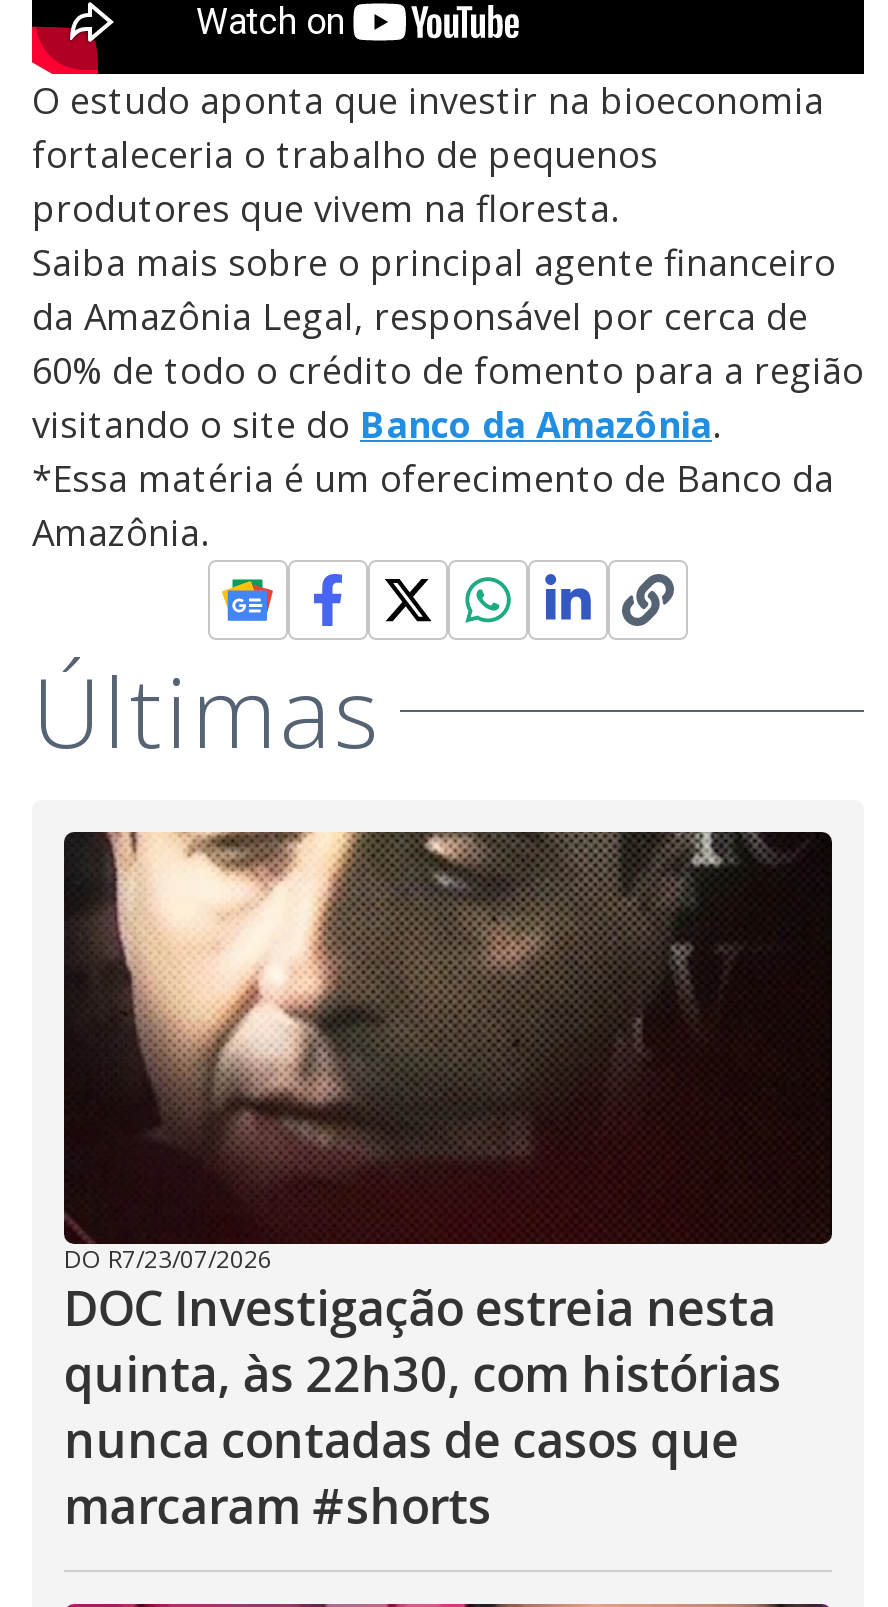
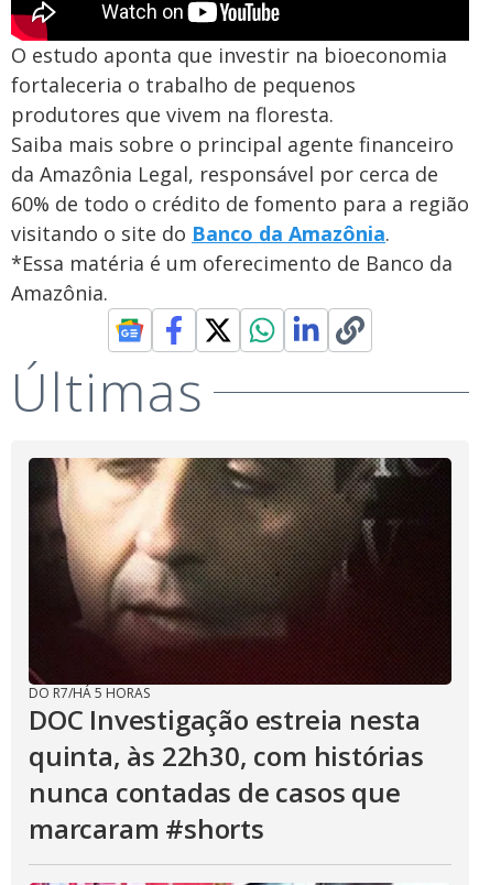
- DO R7/23/07/2026
+ DO R7/HÁ 5 HORAS
